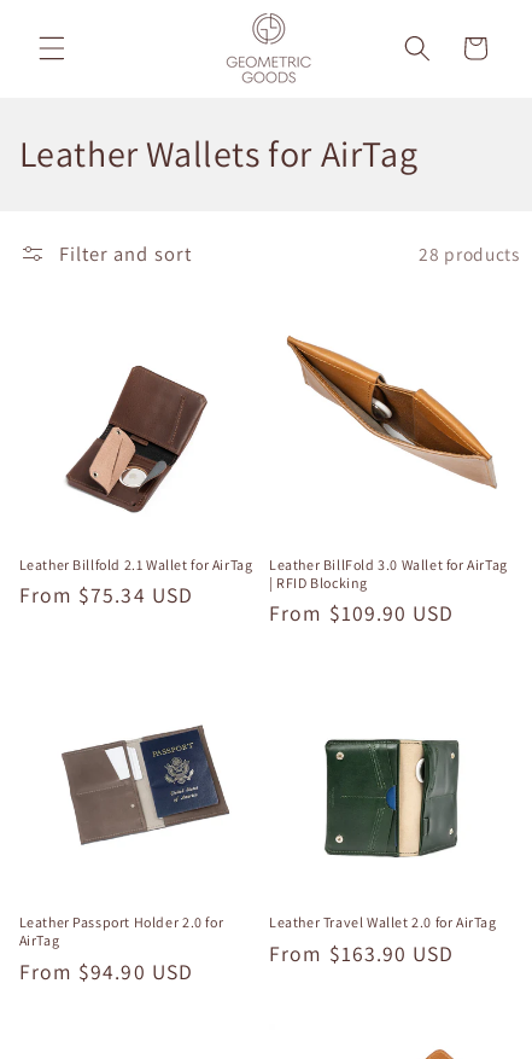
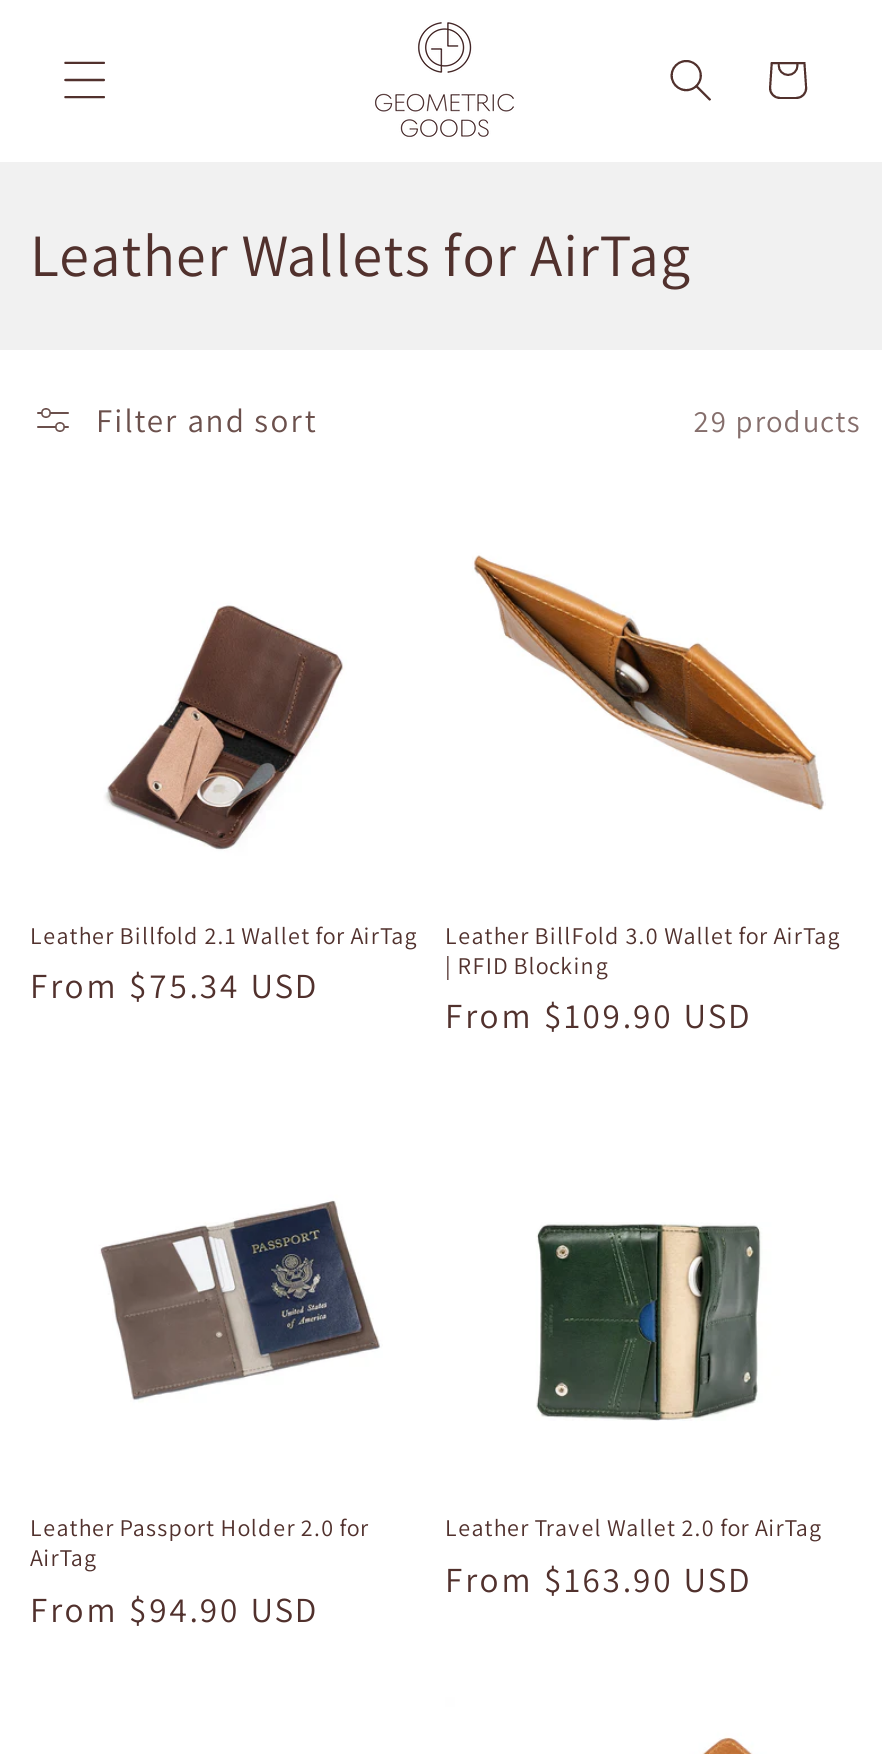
- 28 products
+ 29 products
